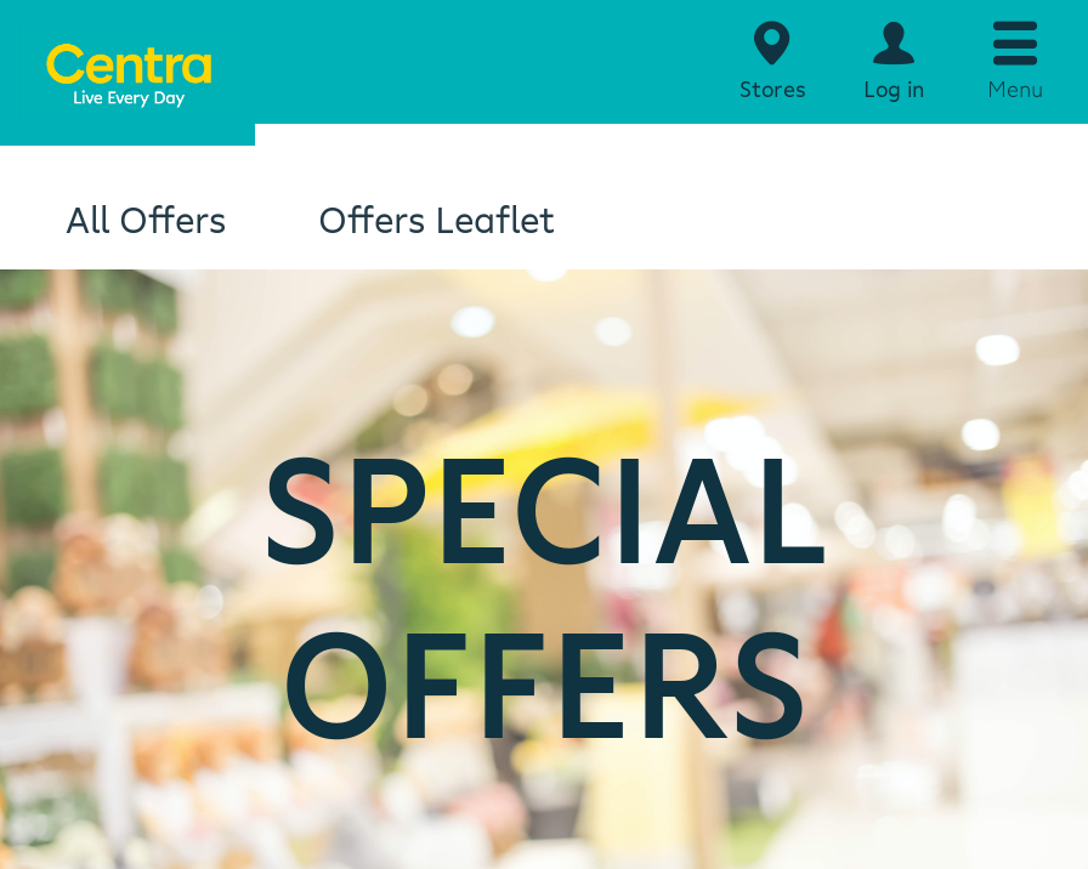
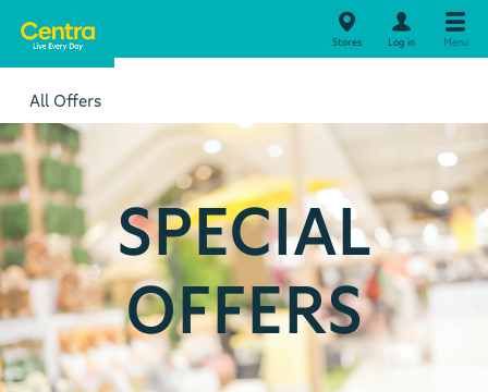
- Offers Leaflet
